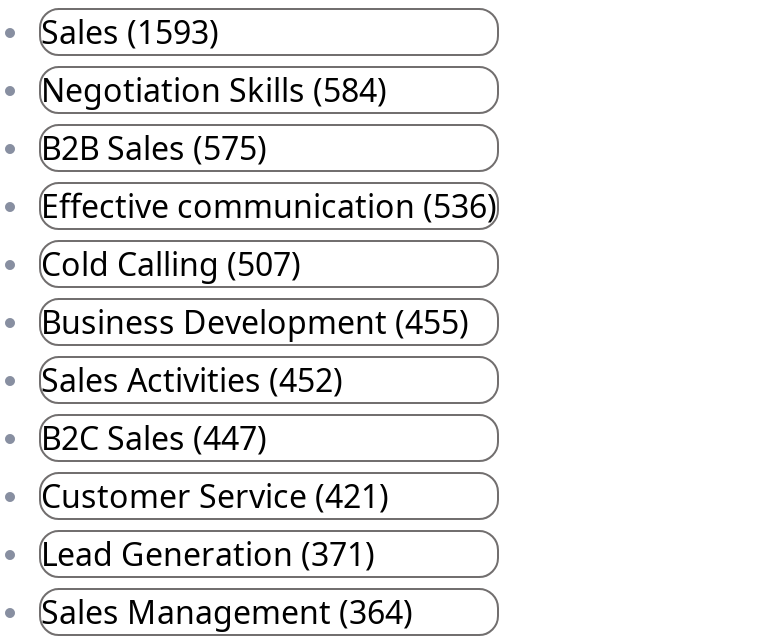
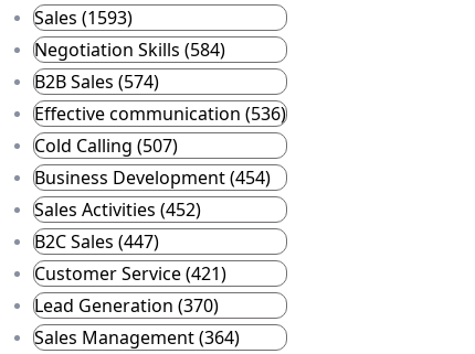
- B2B Sales (575)
+ B2B Sales (574)

- Business Development (455)
+ Business Development (454)

- Lead Generation (371)
+ Lead Generation (370)
